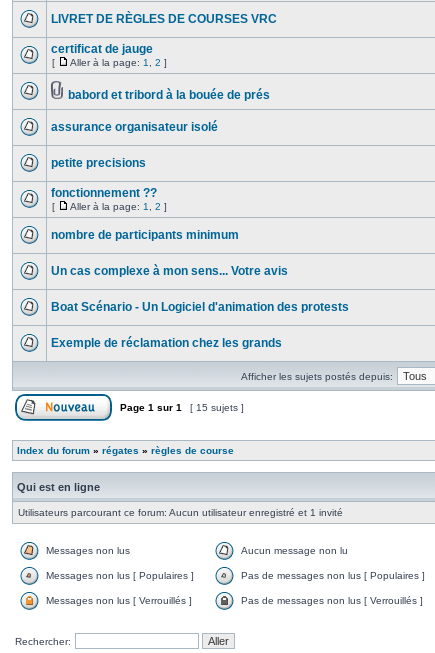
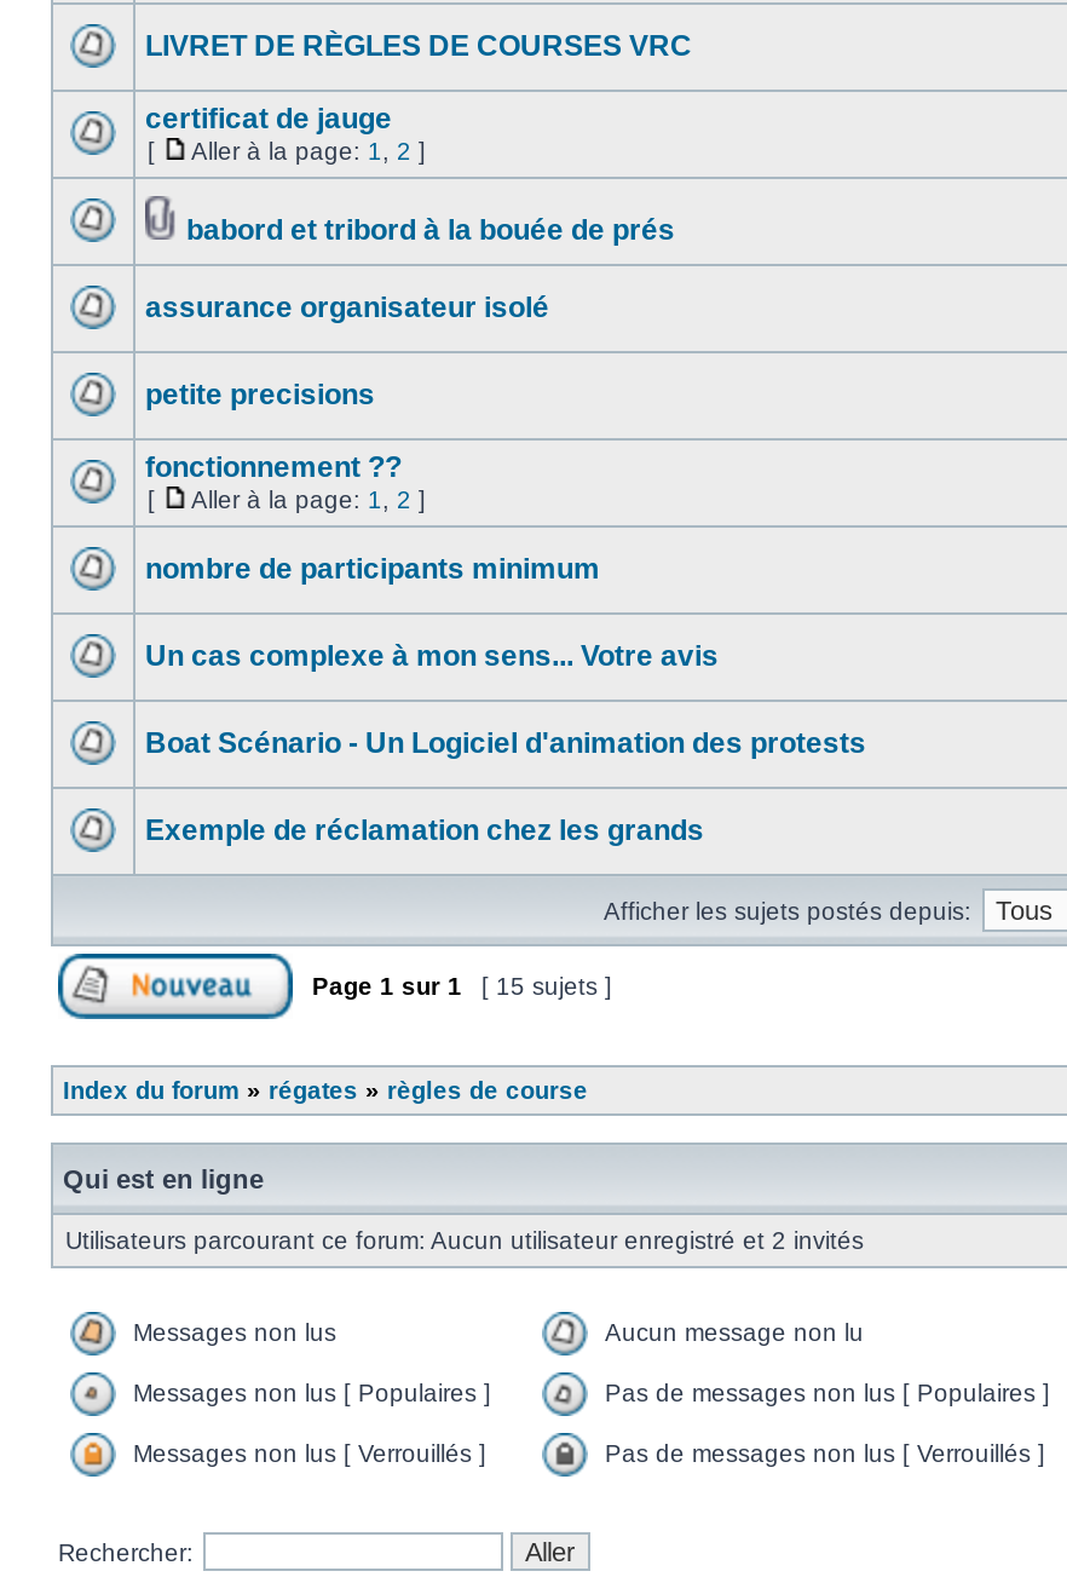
- Utilisateurs parcourant ce forum: Aucun utilisateur enregistré et 1 invité
+ Utilisateurs parcourant ce forum: Aucun utilisateur enregistré et 2 invités
